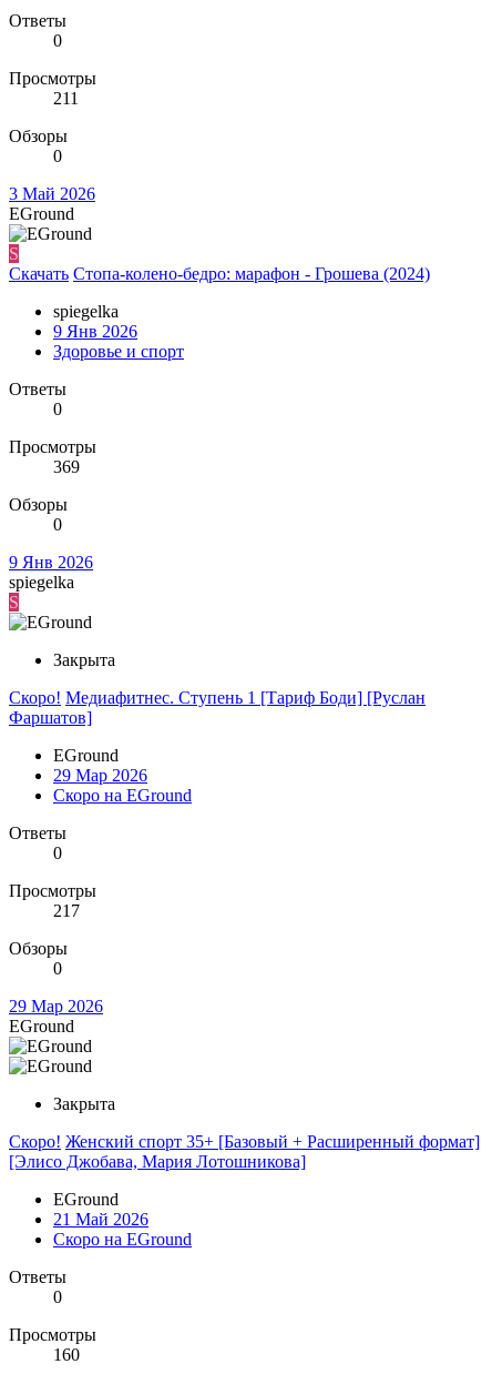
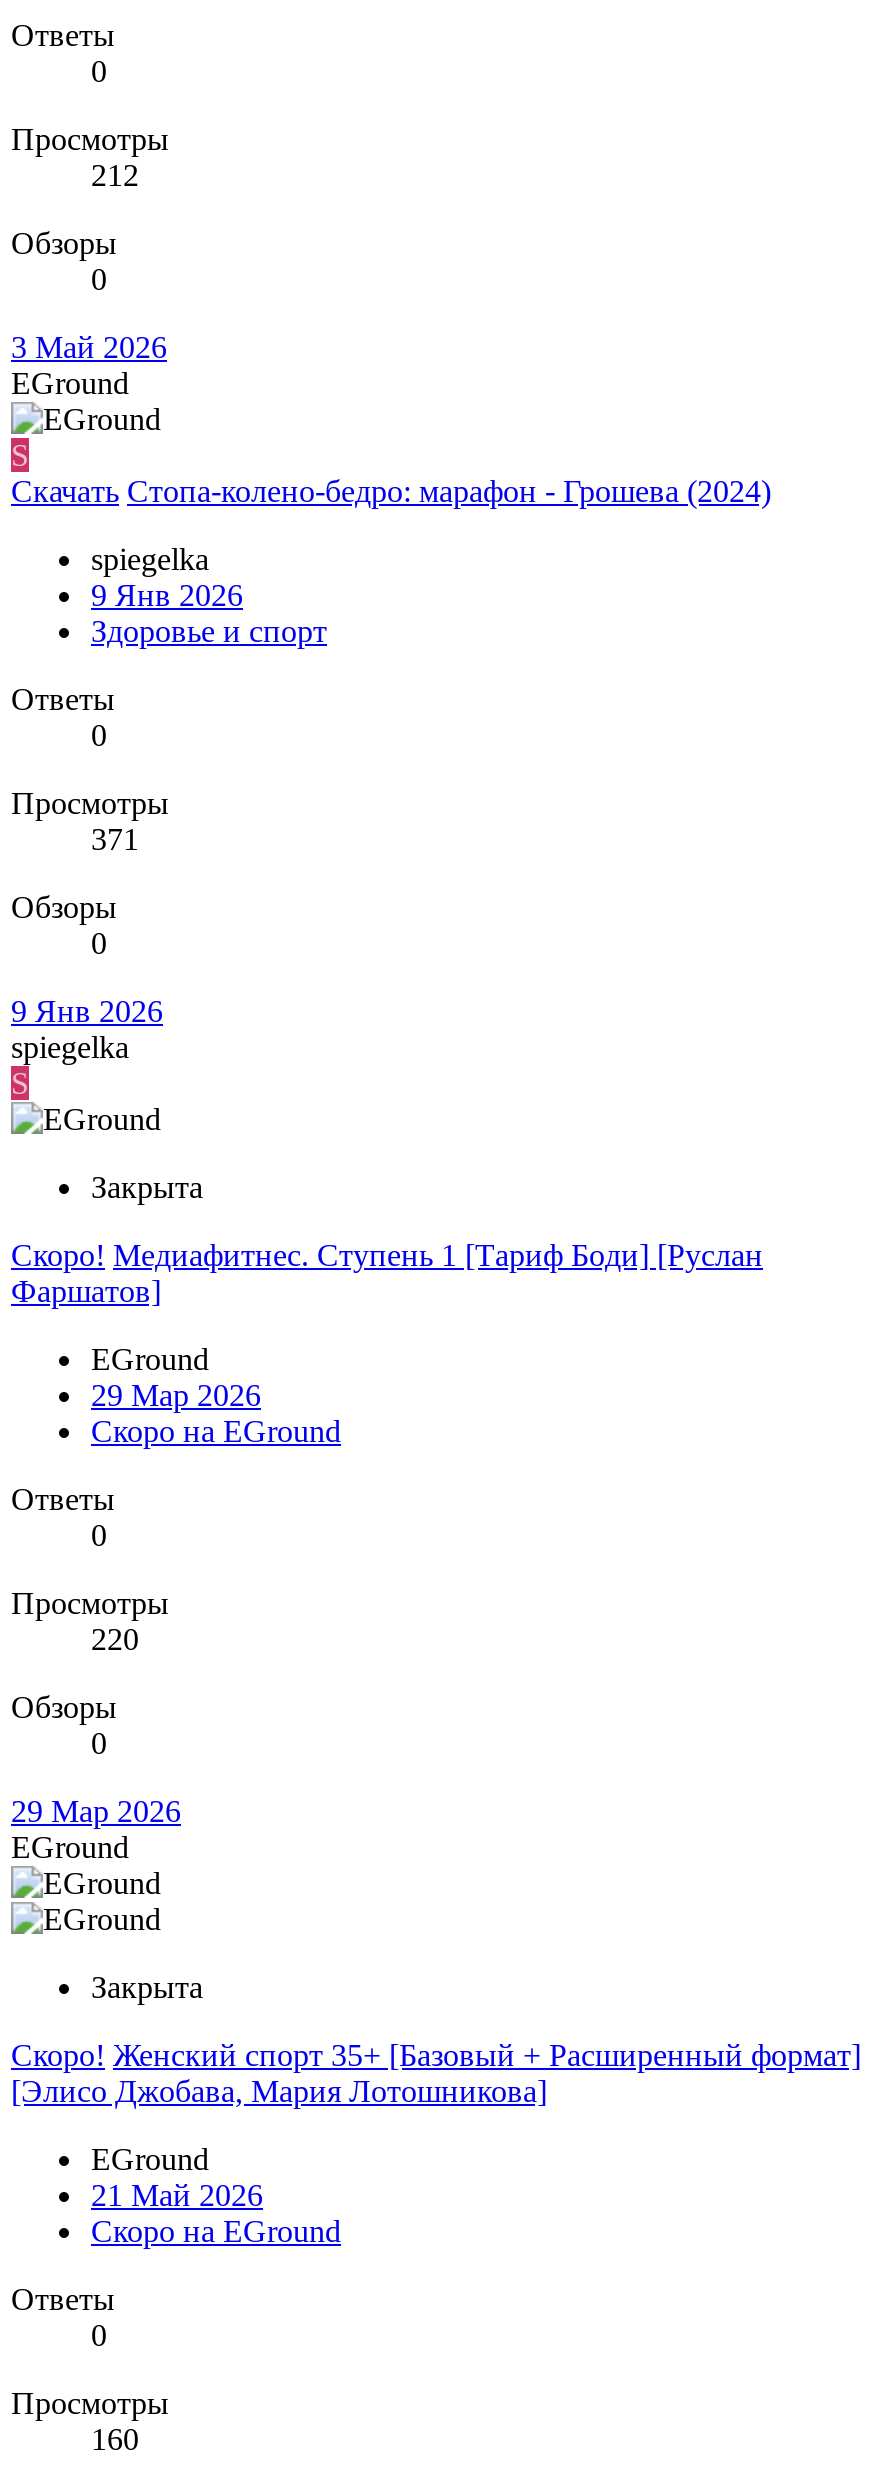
- 211
+ 212

- 369
+ 371

- 217
+ 220
